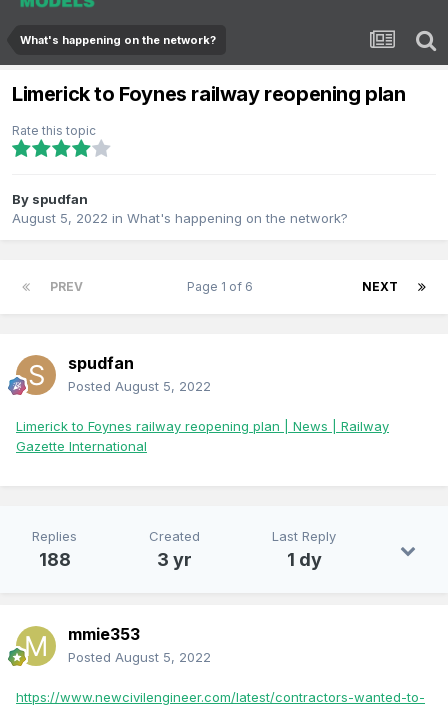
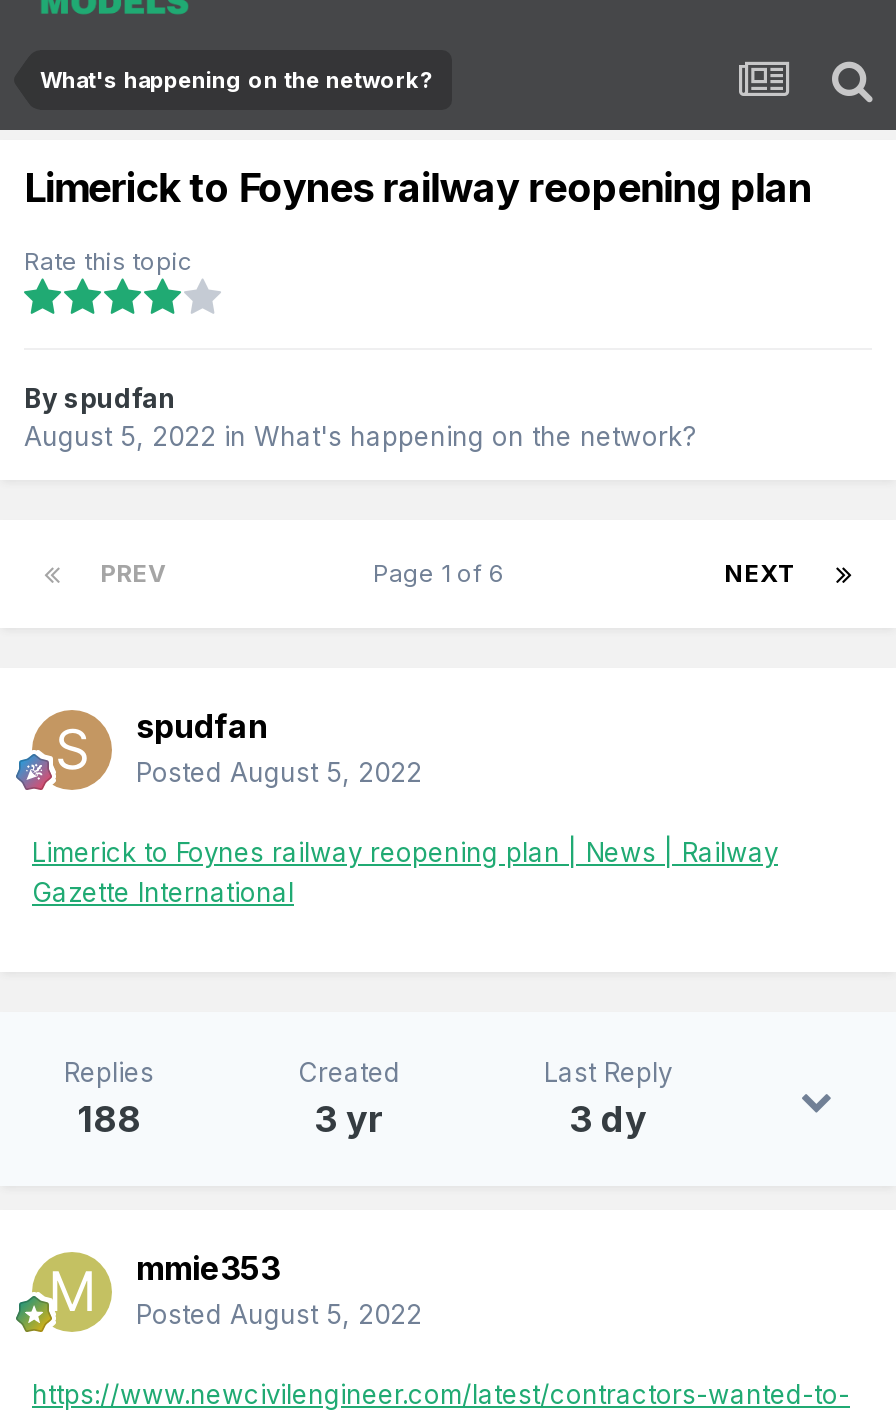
- 1 dy
+ 3 dy
